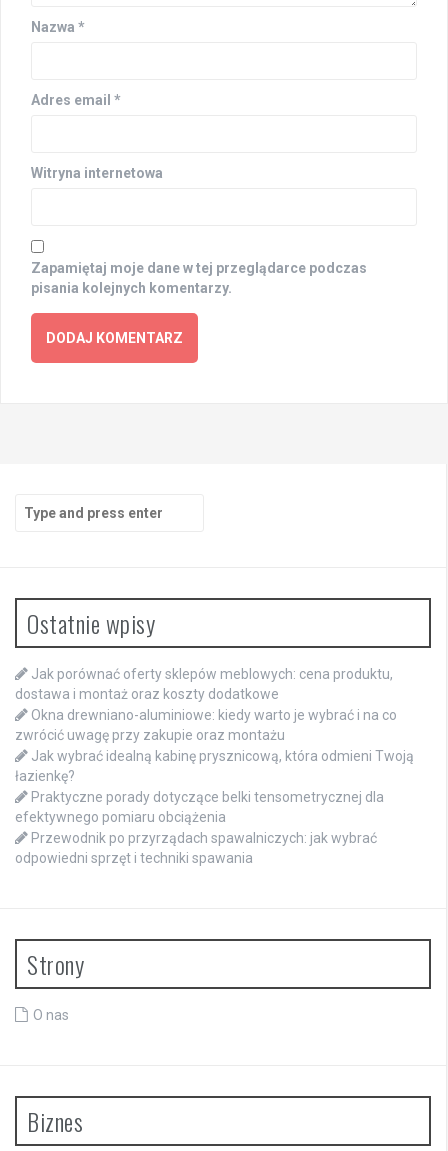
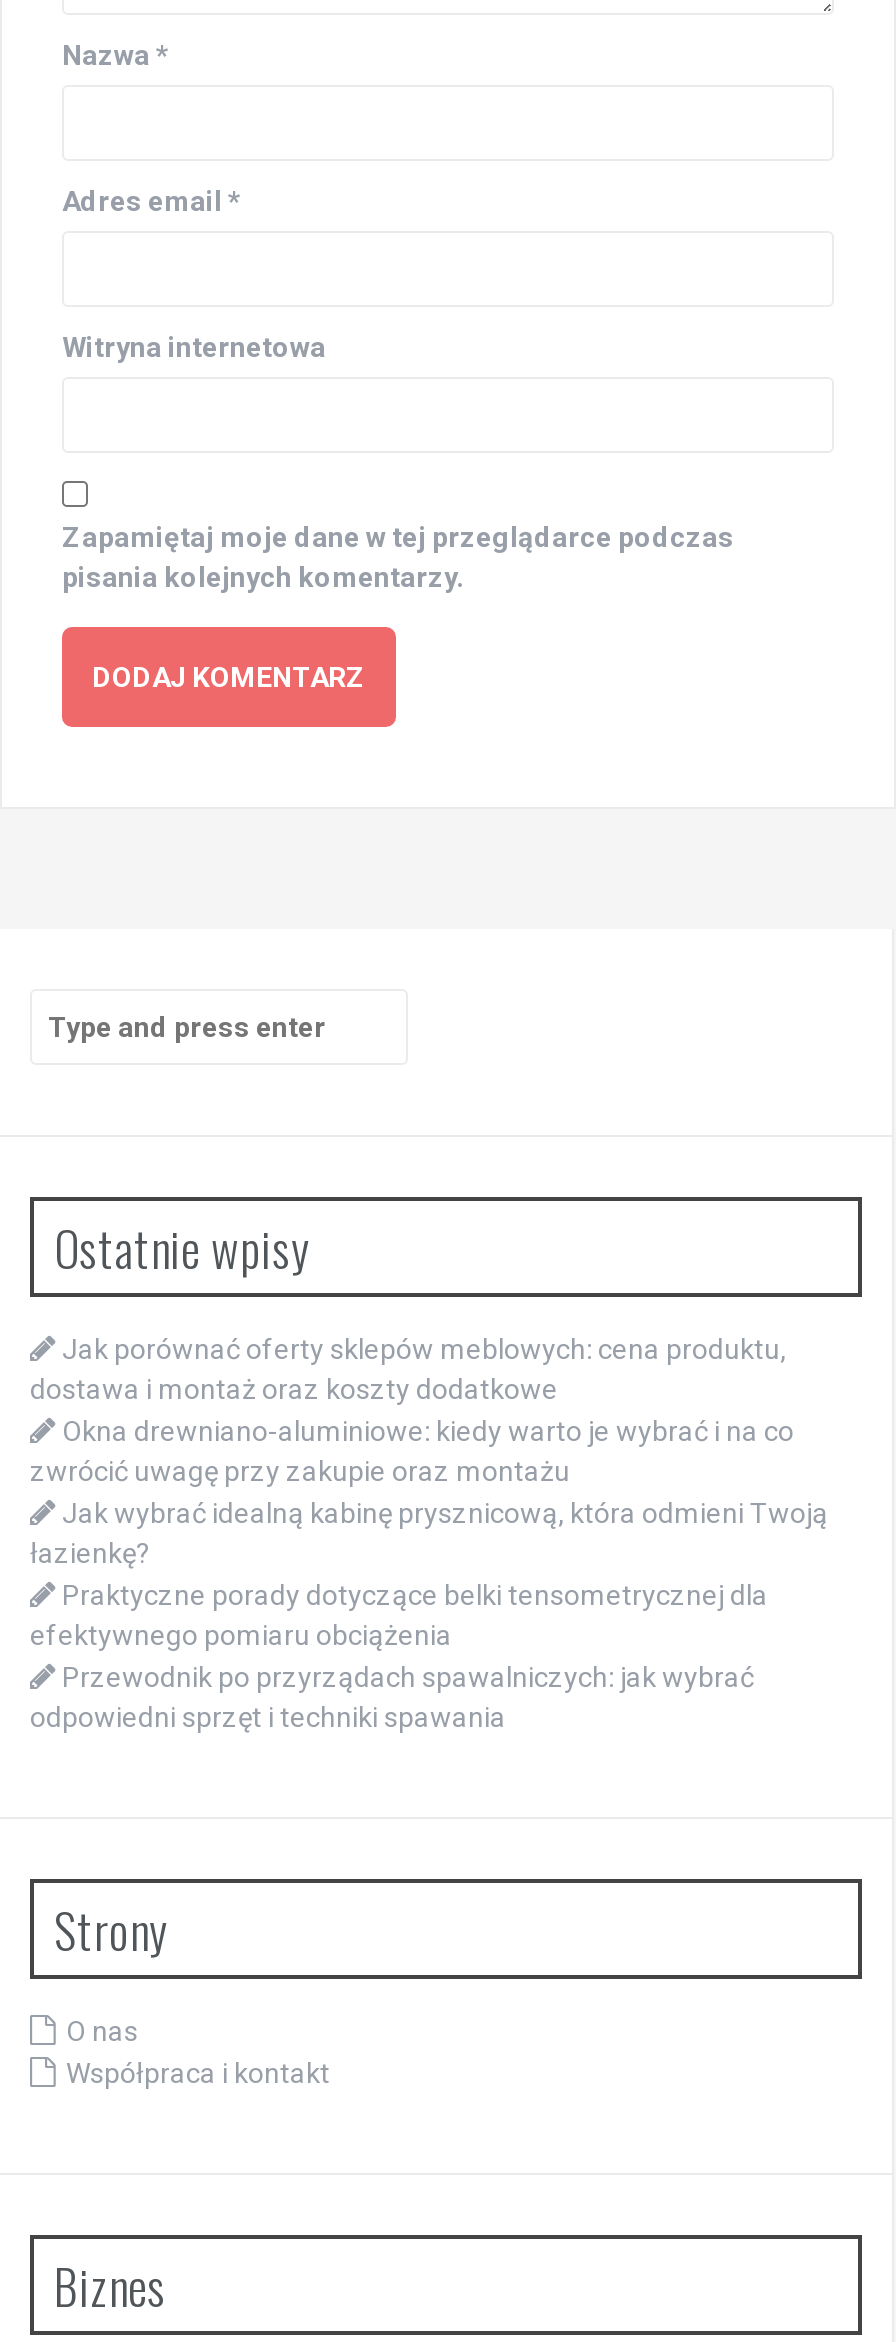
+ Współpraca i kontakt
